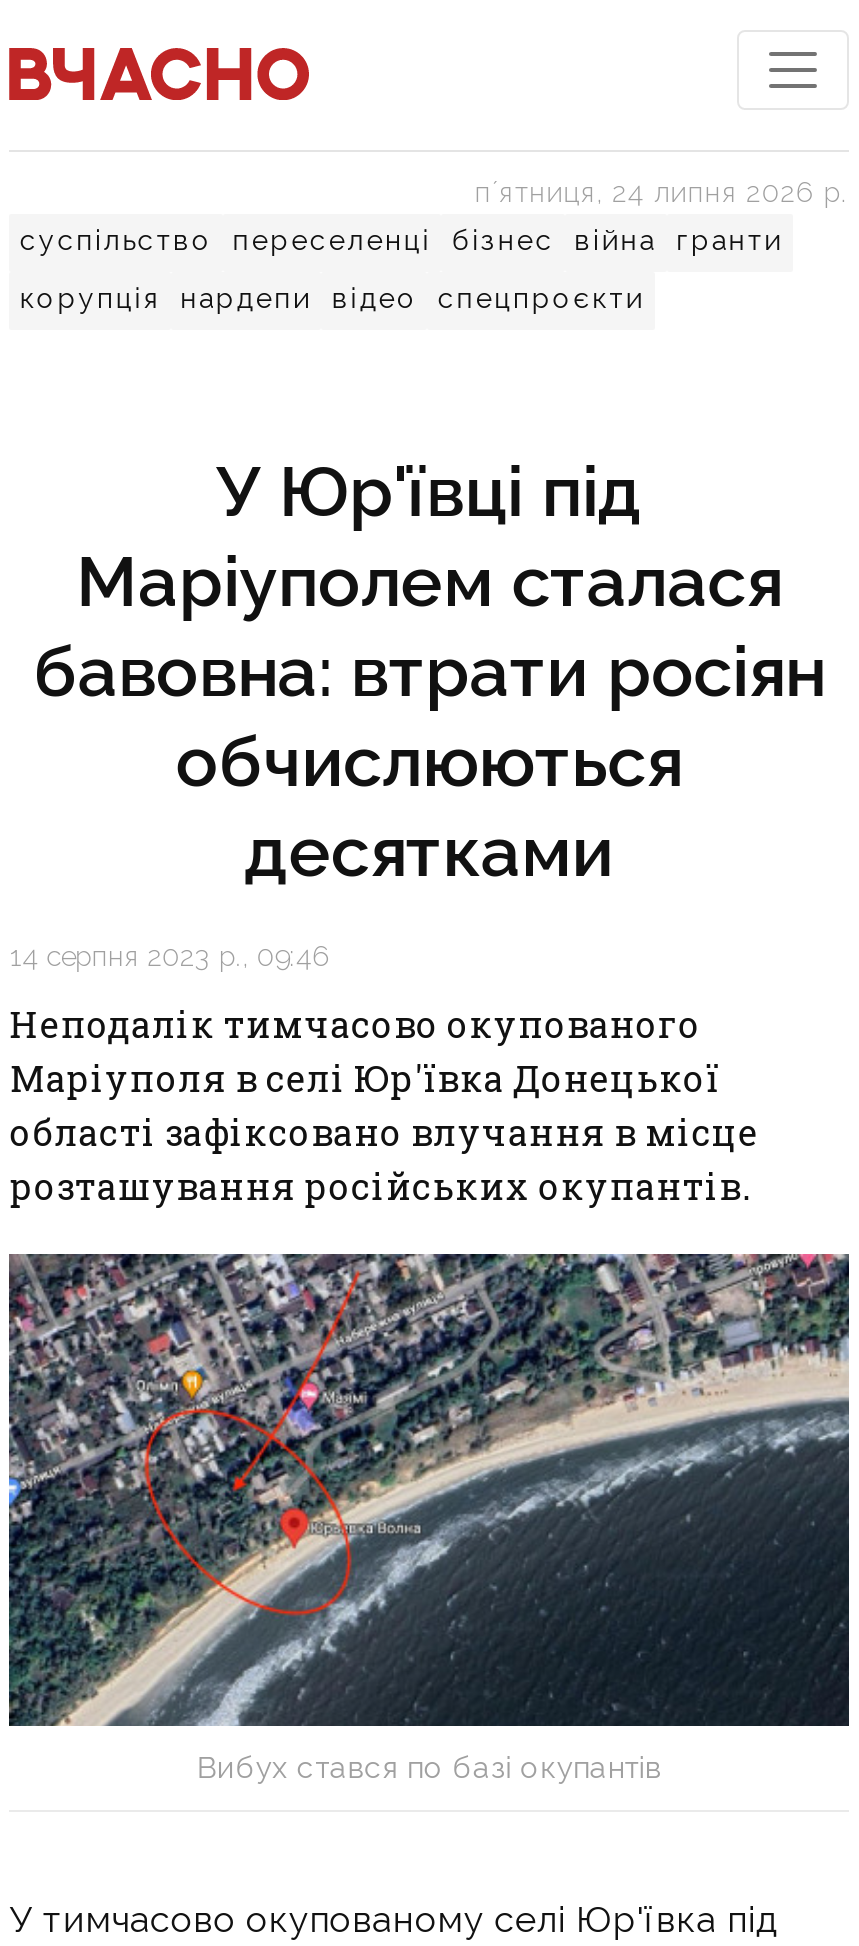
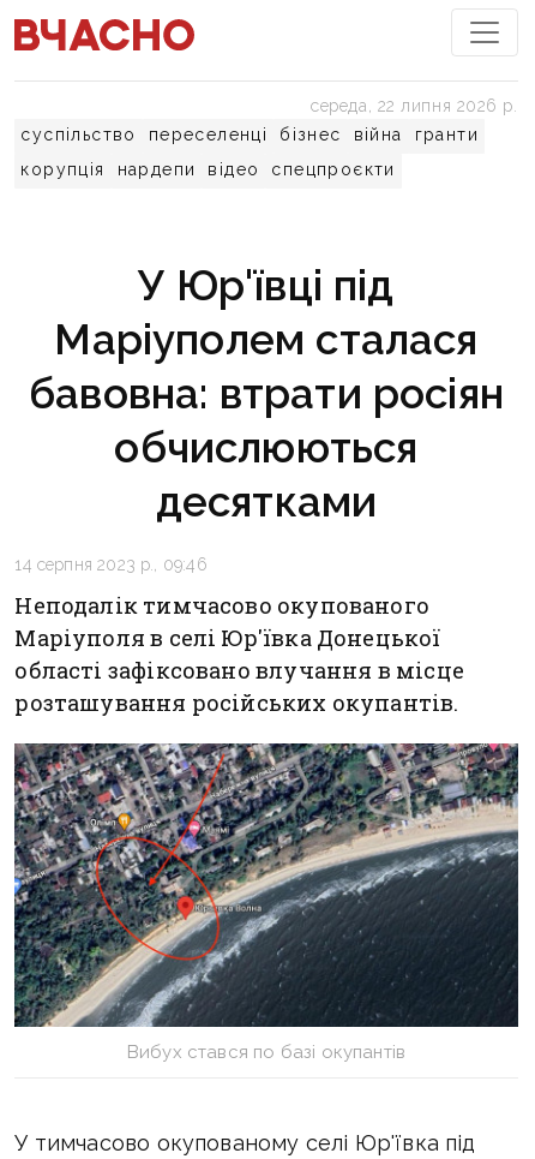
- пʼятниця, 24 липня 2026 р.
+ середа, 22 липня 2026 р.
